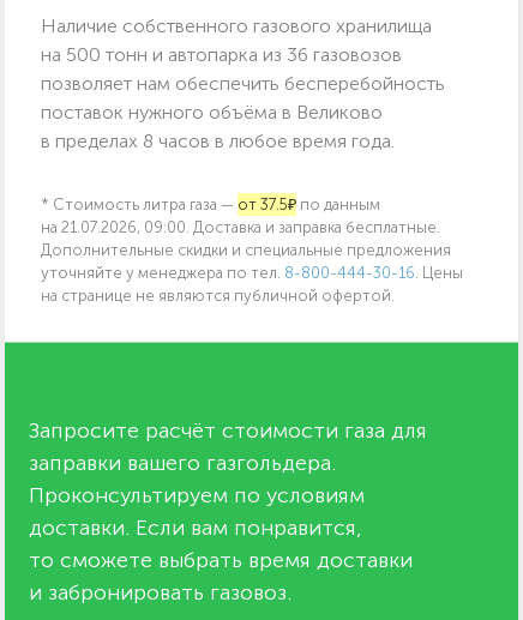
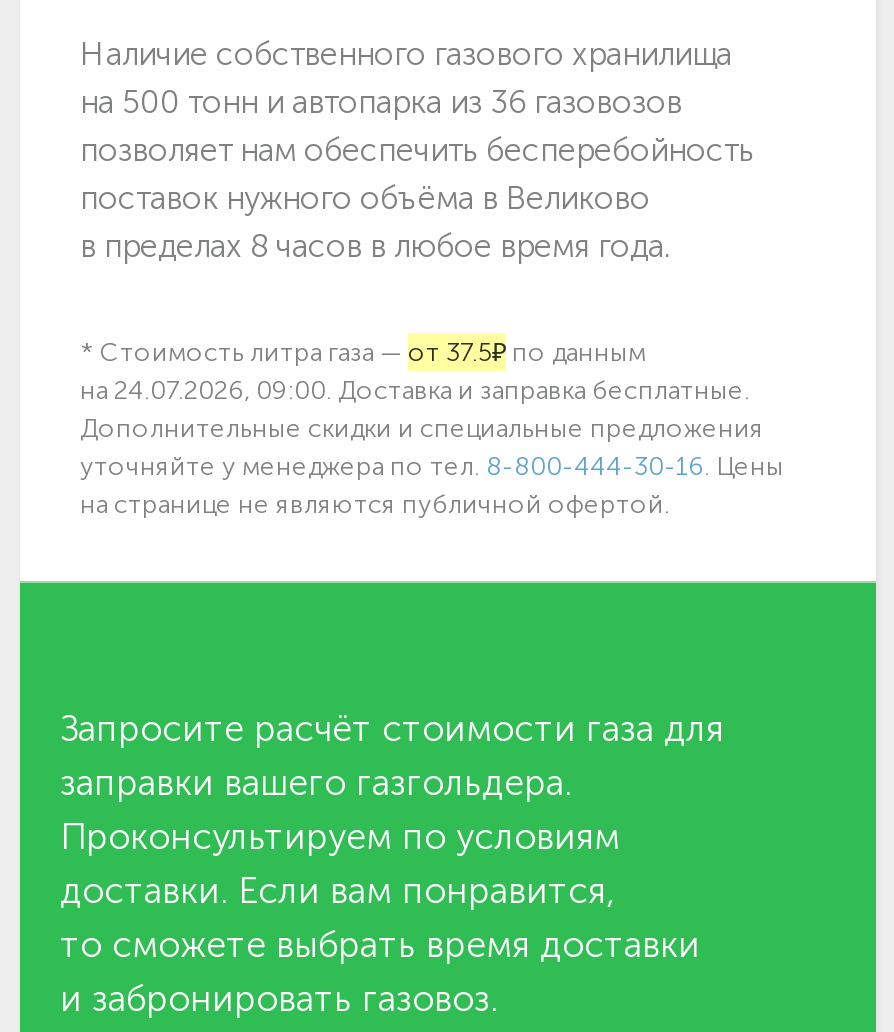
- на 21.07.2026, 09:00. Доставка и заправка бесплатные.
+ на 24.07.2026, 09:00. Доставка и заправка бесплатные.
